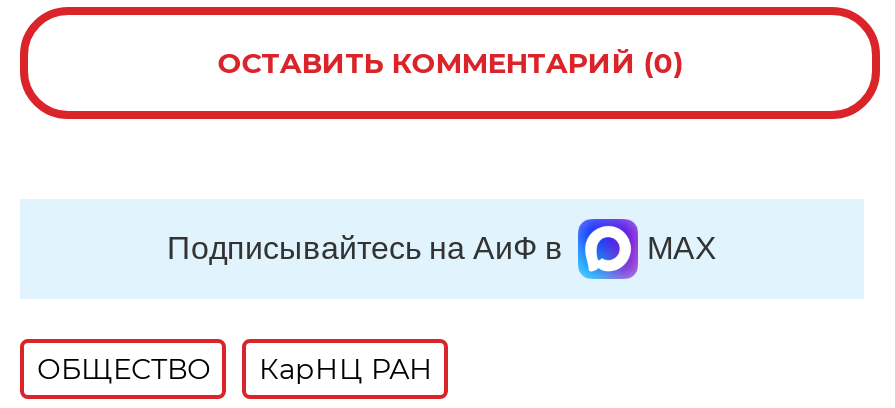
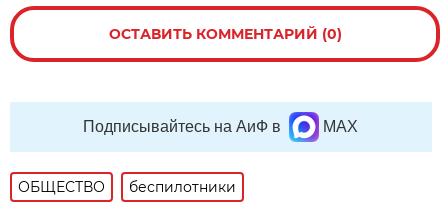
- КарНЦ РАН
+ беспилотники
